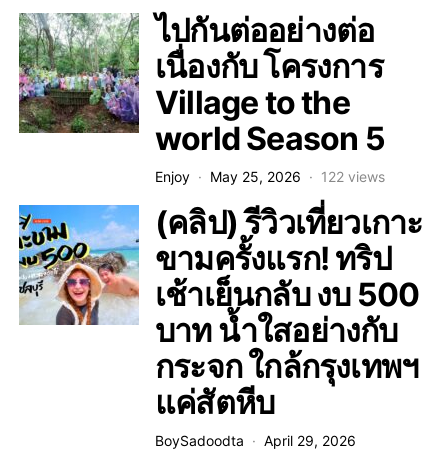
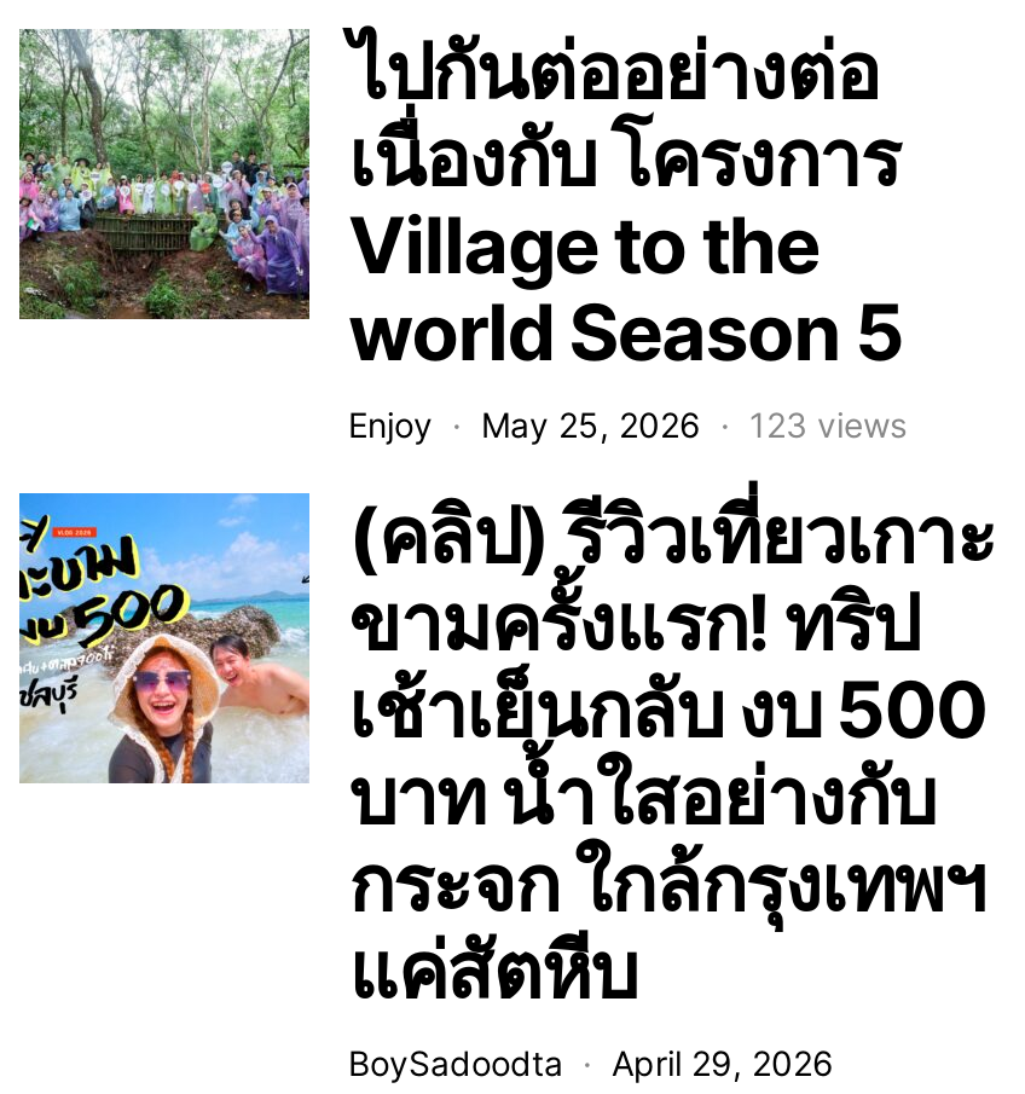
- Enjoy May 25, 2026 122 views
+ Enjoy May 25, 2026 123 views
